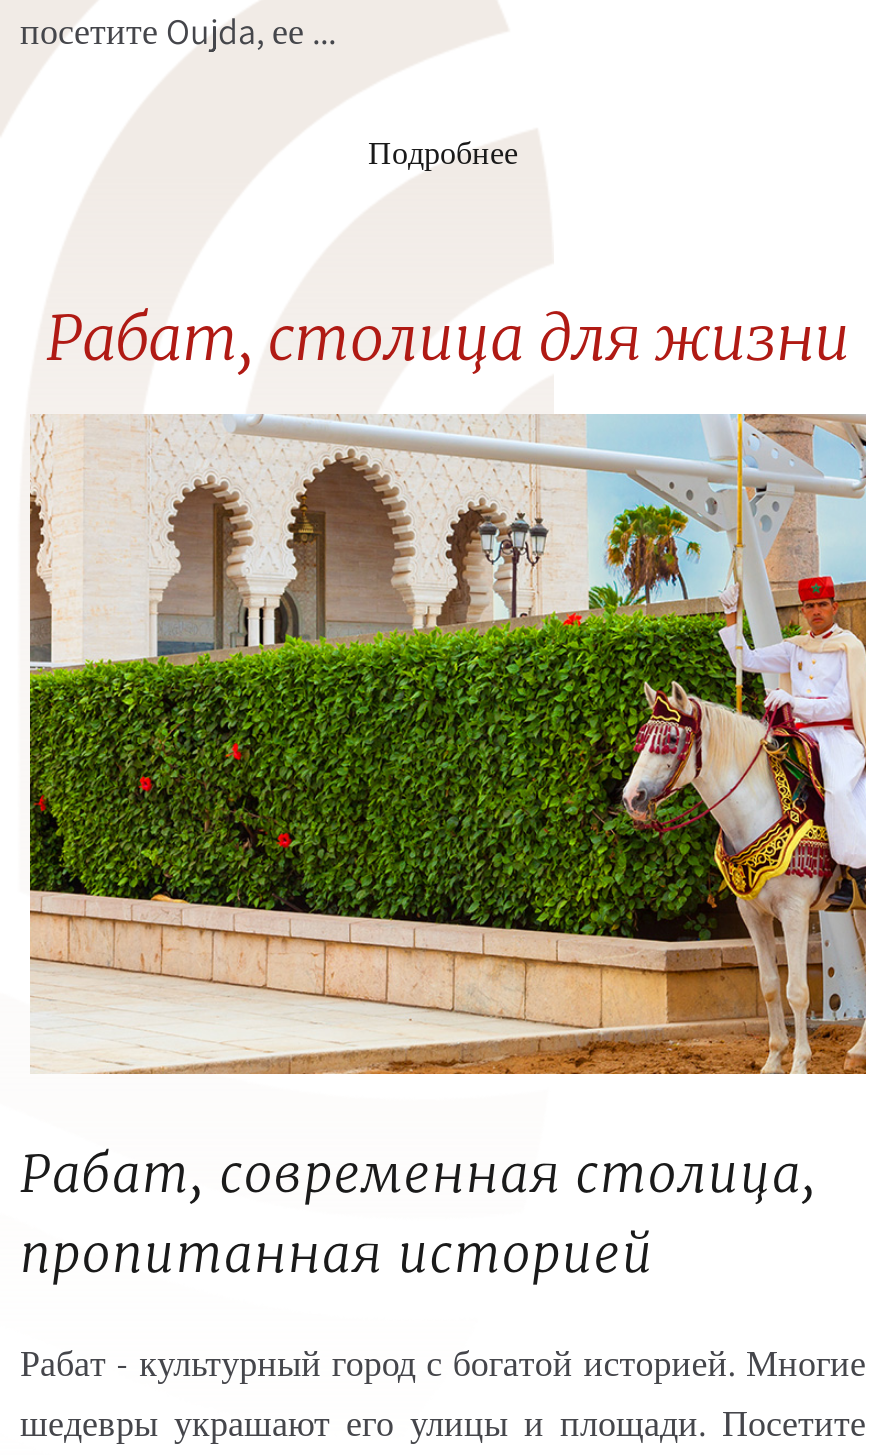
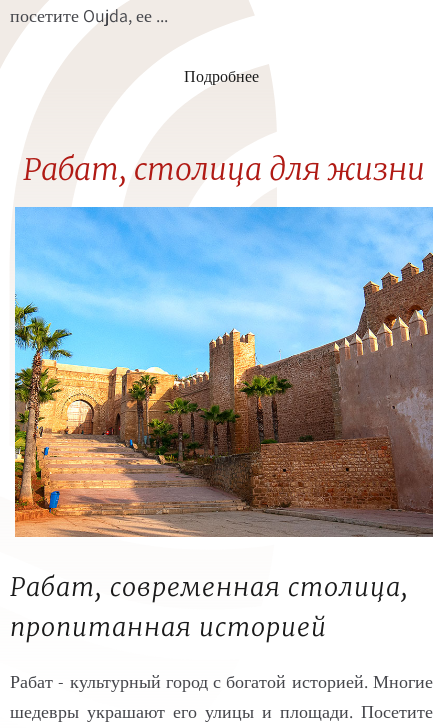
- [image]
+ [image]
